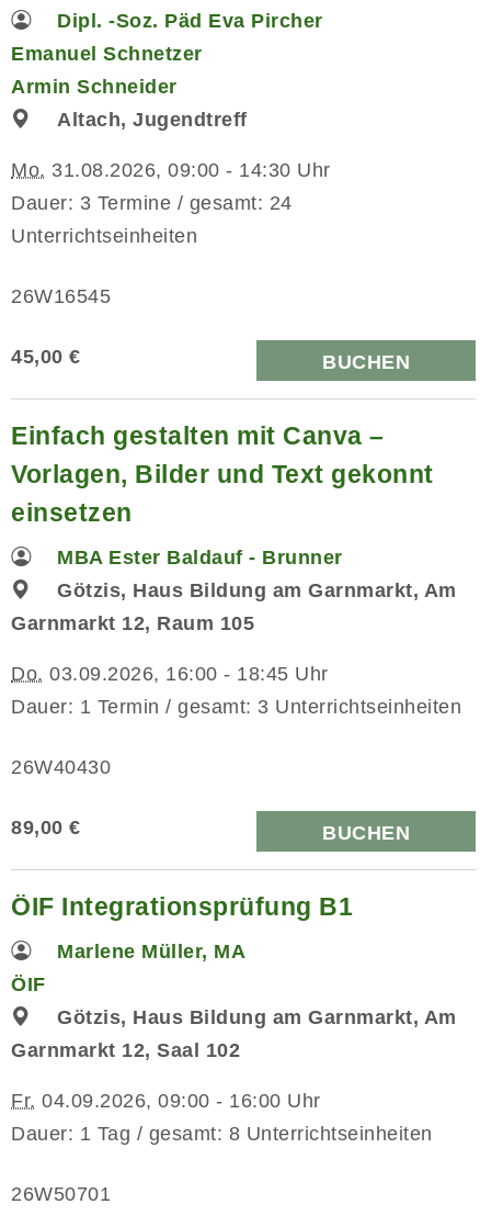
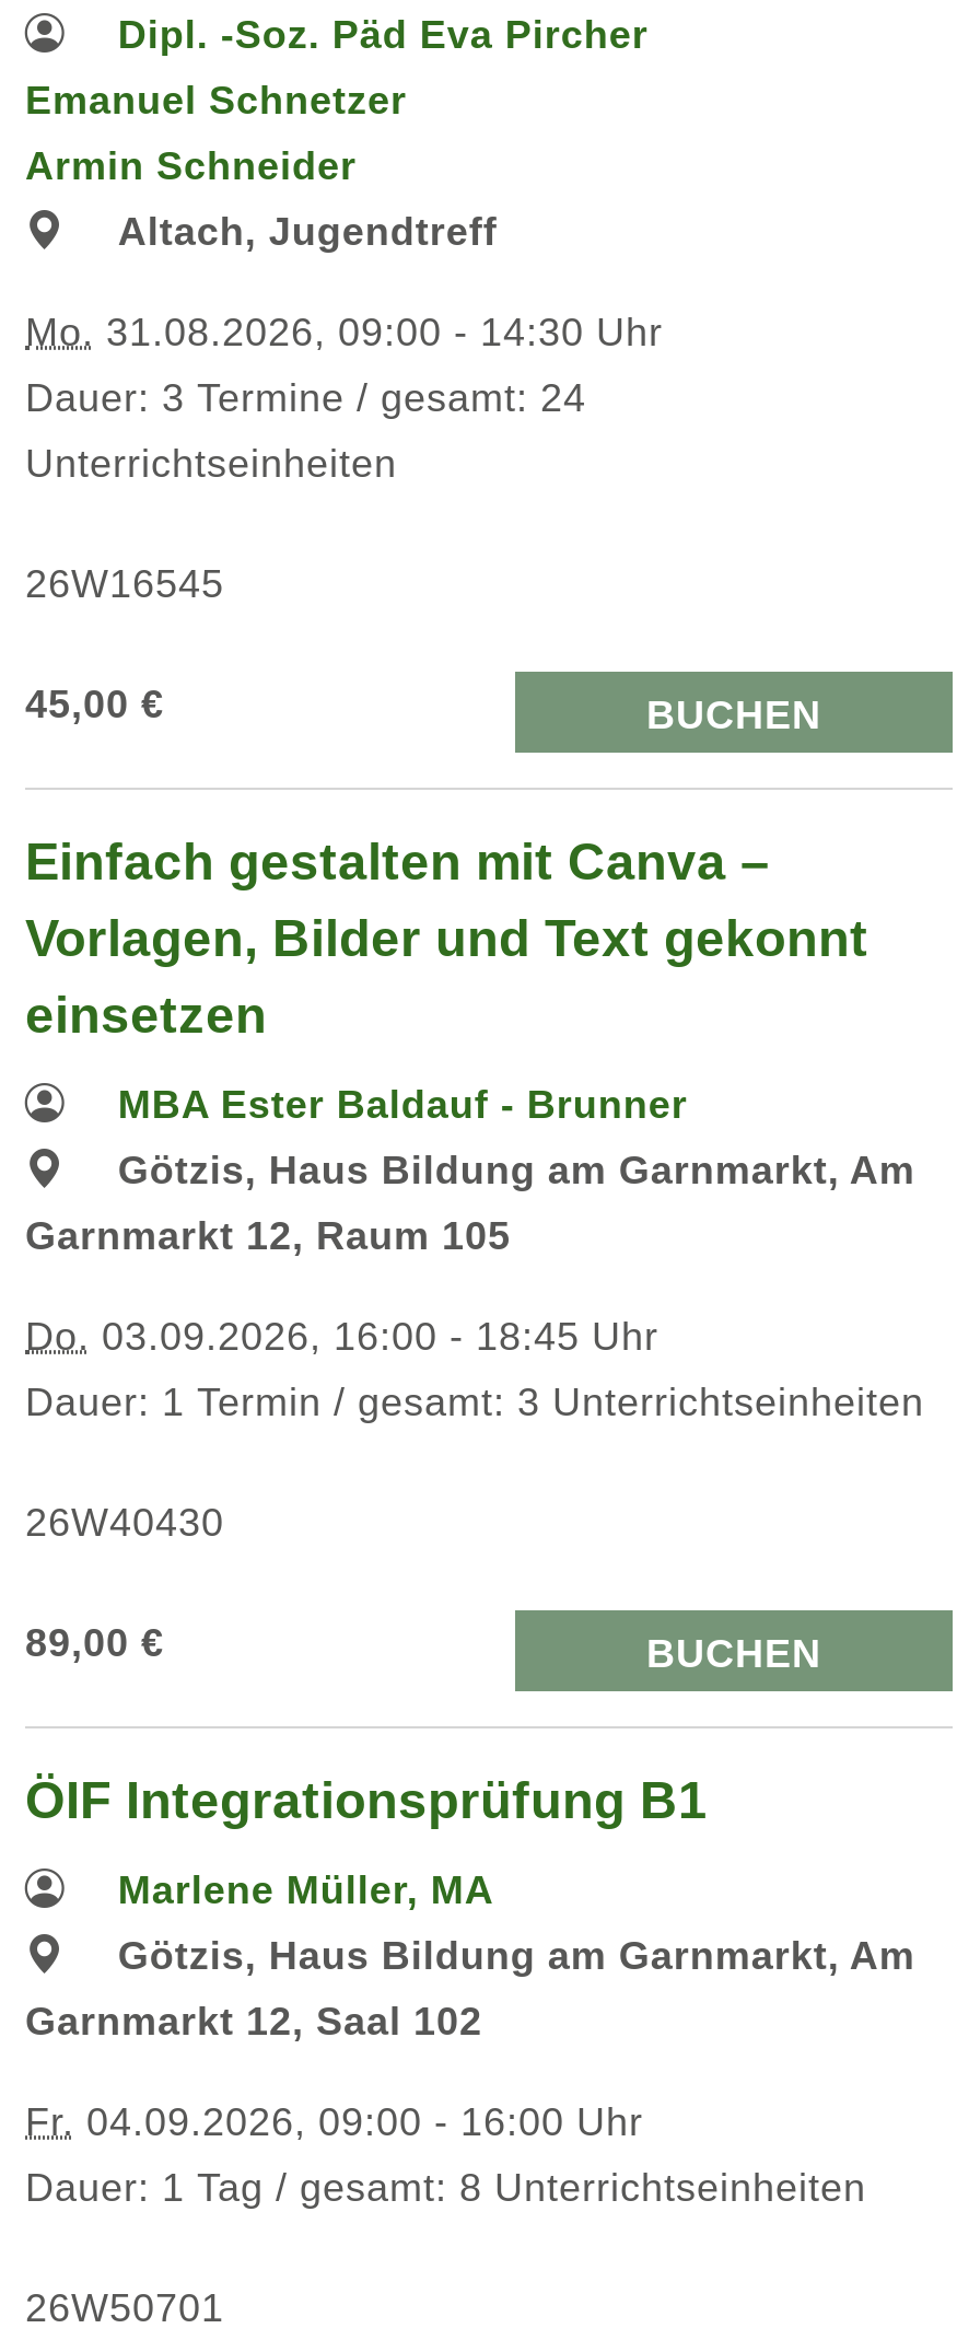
- ÖIF
